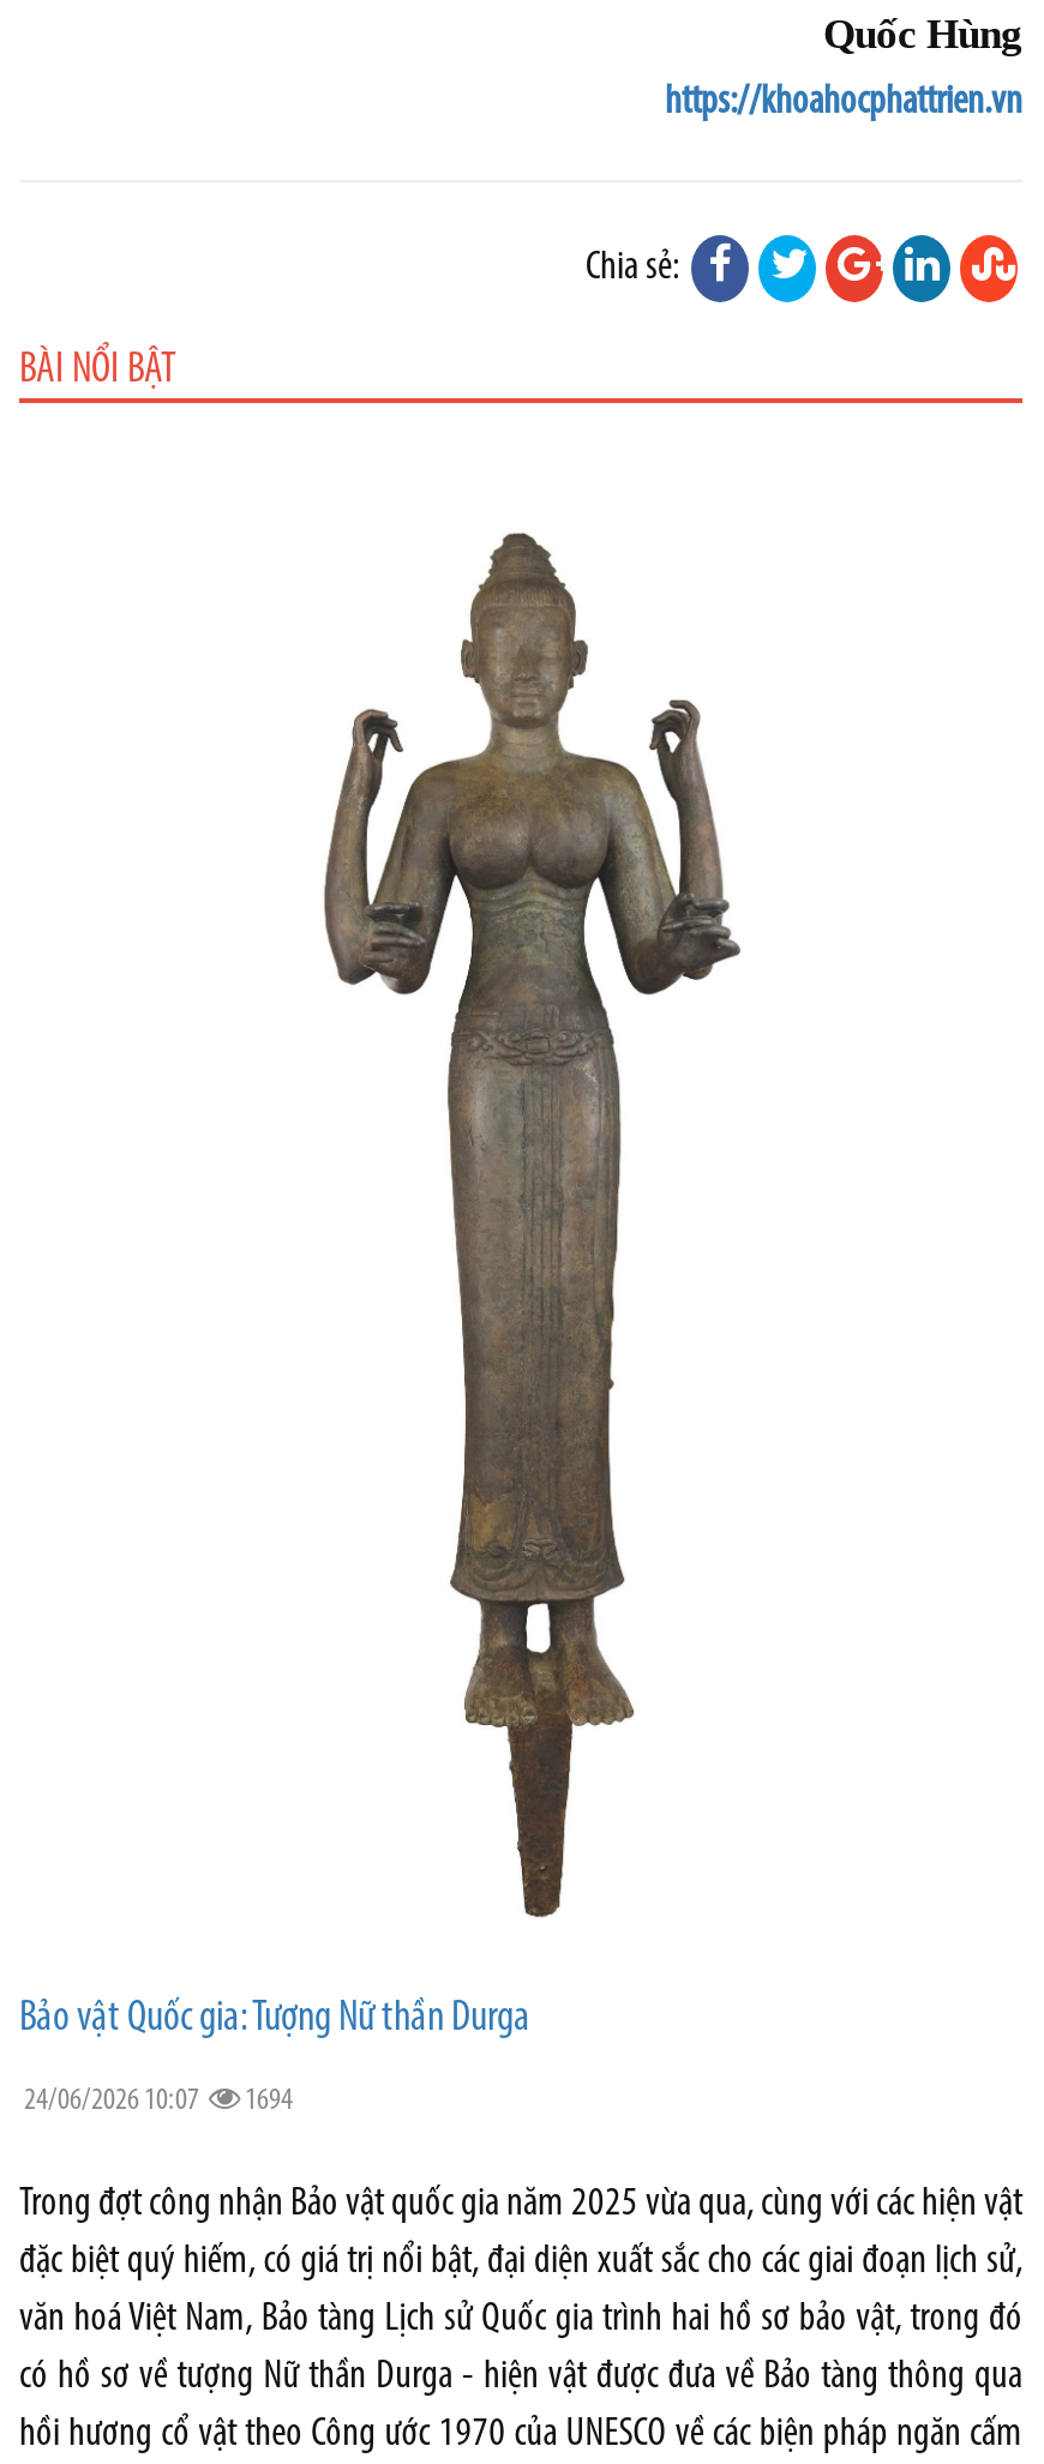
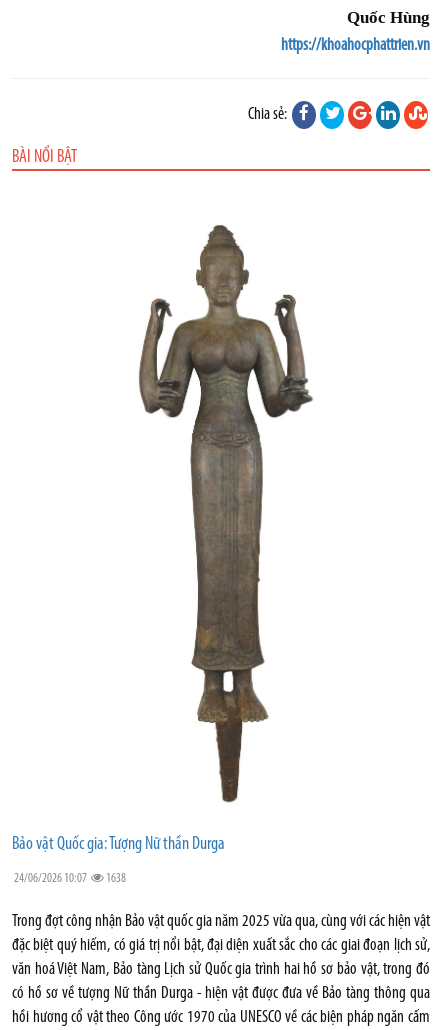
- 24/06/2026 10:07 1694
+ 24/06/2026 10:07 1638
